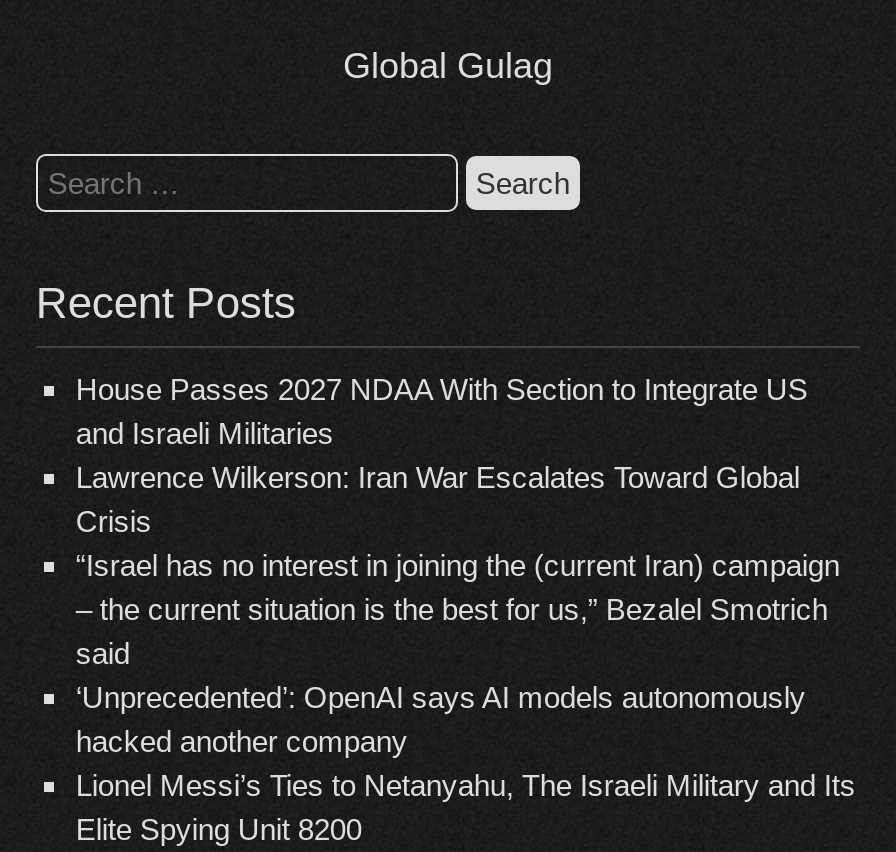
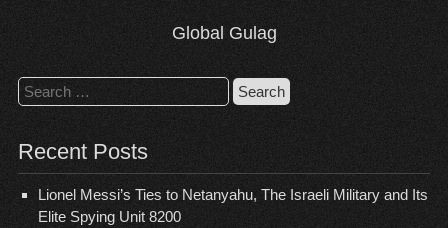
- House Passes 2027 NDAA With Section to Integrate US
- and Israeli Militaries
- Lawrence Wilkerson: Iran War Escalates Toward Global
- Crisis
- “Israel has no interest in joining the (current Iran) campaign
- – the current situation is the best for us,” Bezalel Smotrich
- said
- ‘Unprecedented’: OpenAI says AI models autonomously
- hacked another company
